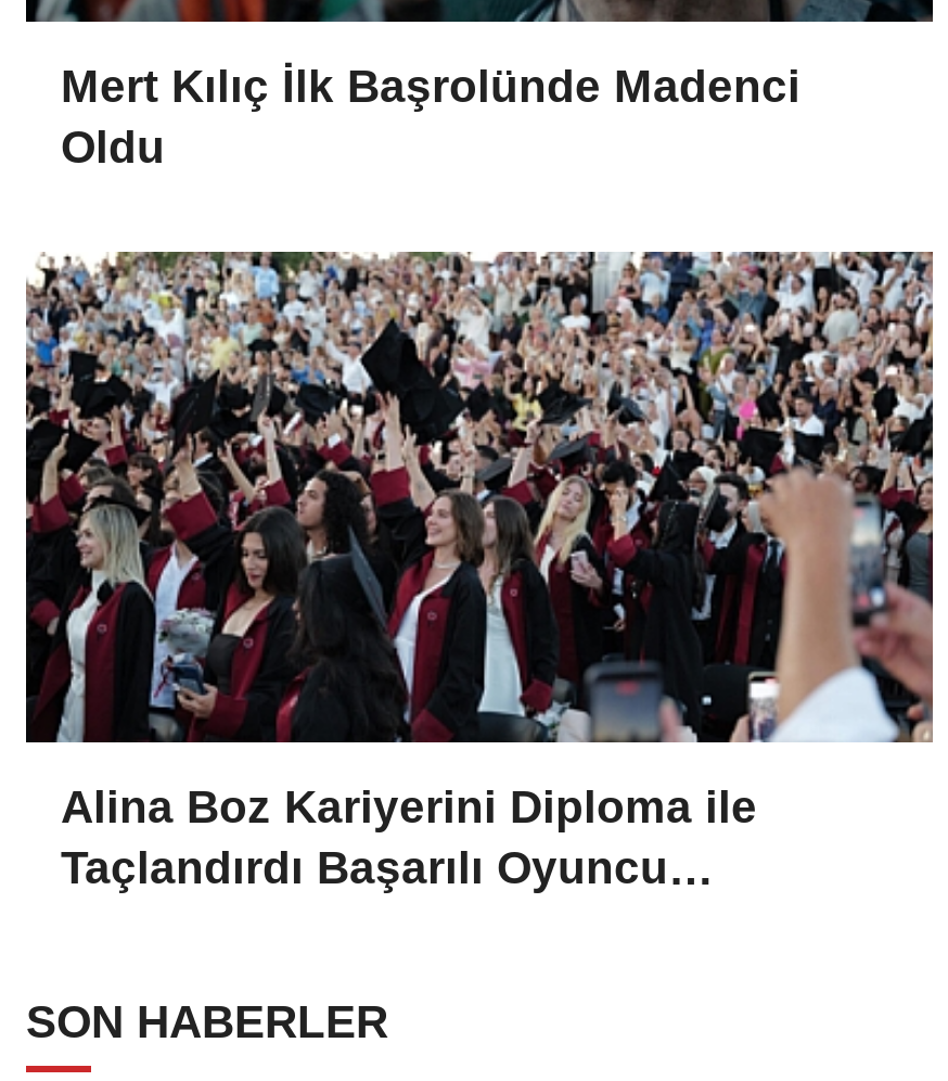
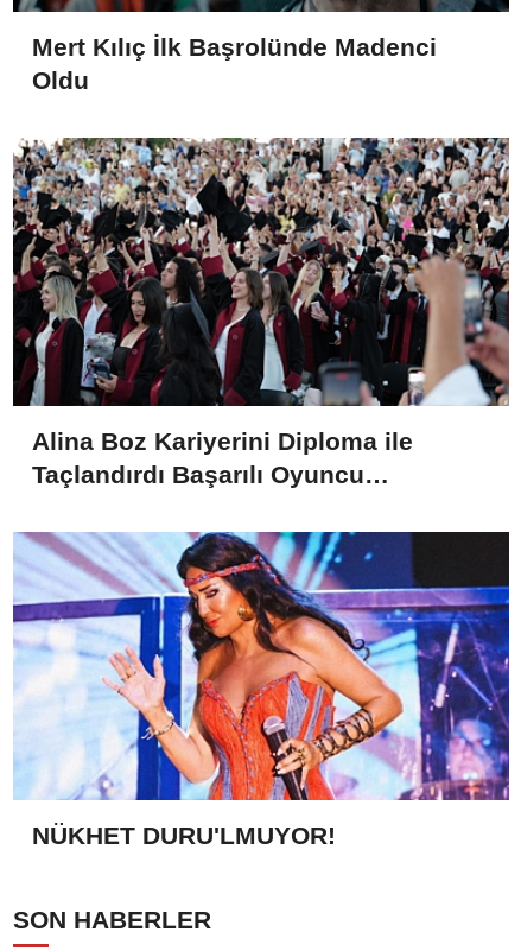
+ [image]
+ NÜKHET DURU'LMUYOR!
